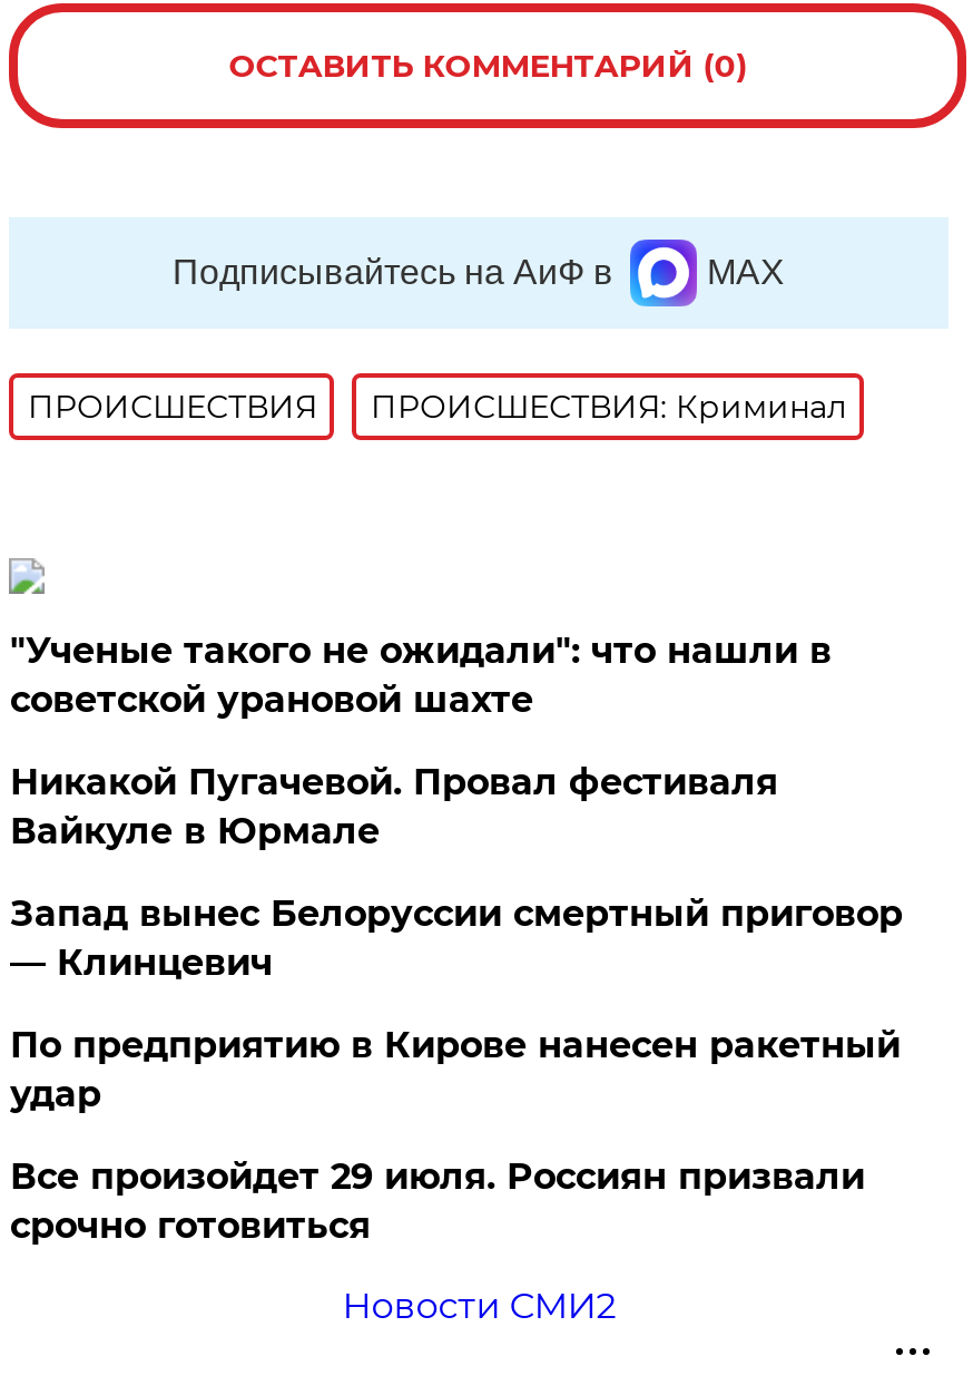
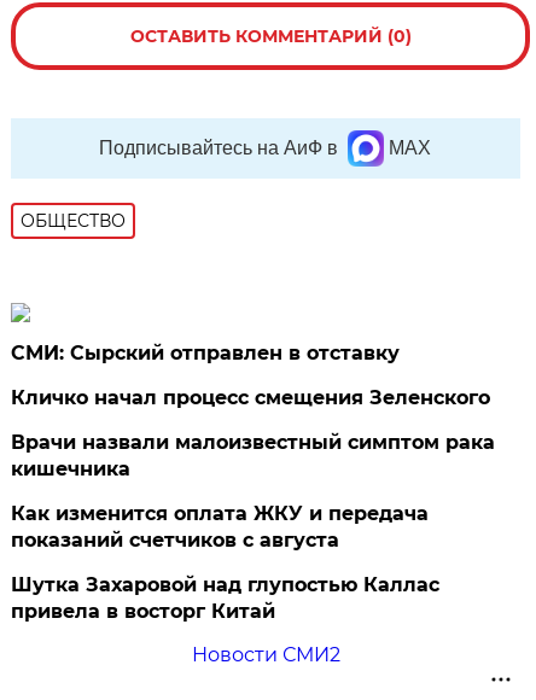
- ПРОИСШЕСТВИЯ
- ПРОИСШЕСТВИЯ: Криминал
+ ОБЩЕСТВО

- "Ученые такого не ожидали": что нашли в
- советской урановой шахте
+ СМИ: Сырский отправлен в отставку

- Никакой Пугачевой. Провал фестиваля
- Вайкуле в Юрмале
+ Кличко начал процесс смещения Зеленского

- Запад вынес Белоруссии смертный приговор
- — Клинцевич
+ Врачи назвали малоизвестный симптом рака
+ кишечника

- По предприятию в Кирове нанесен ракетный
- удар
+ Как изменится оплата ЖКУ и передача
+ показаний счетчиков с августа

- Все произойдет 29 июля. Россиян призвали
- срочно готовиться
+ Шутка Захаровой над глупостью Каллас
+ привела в восторг Китай
